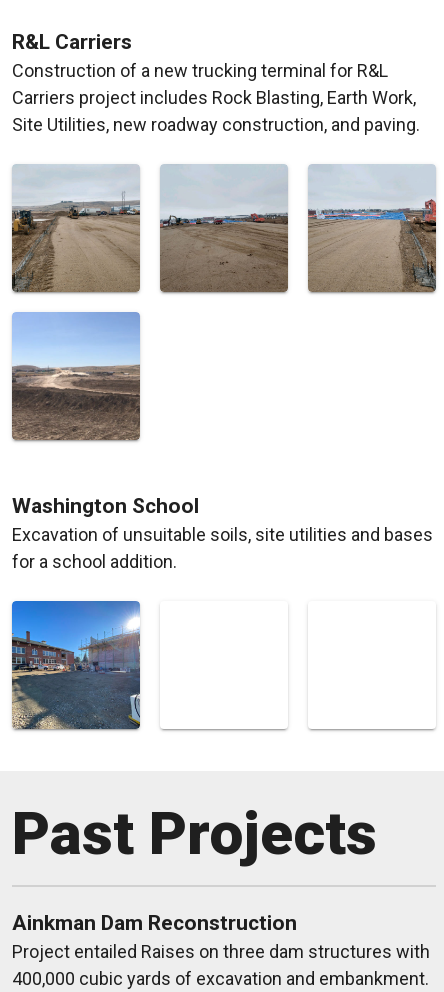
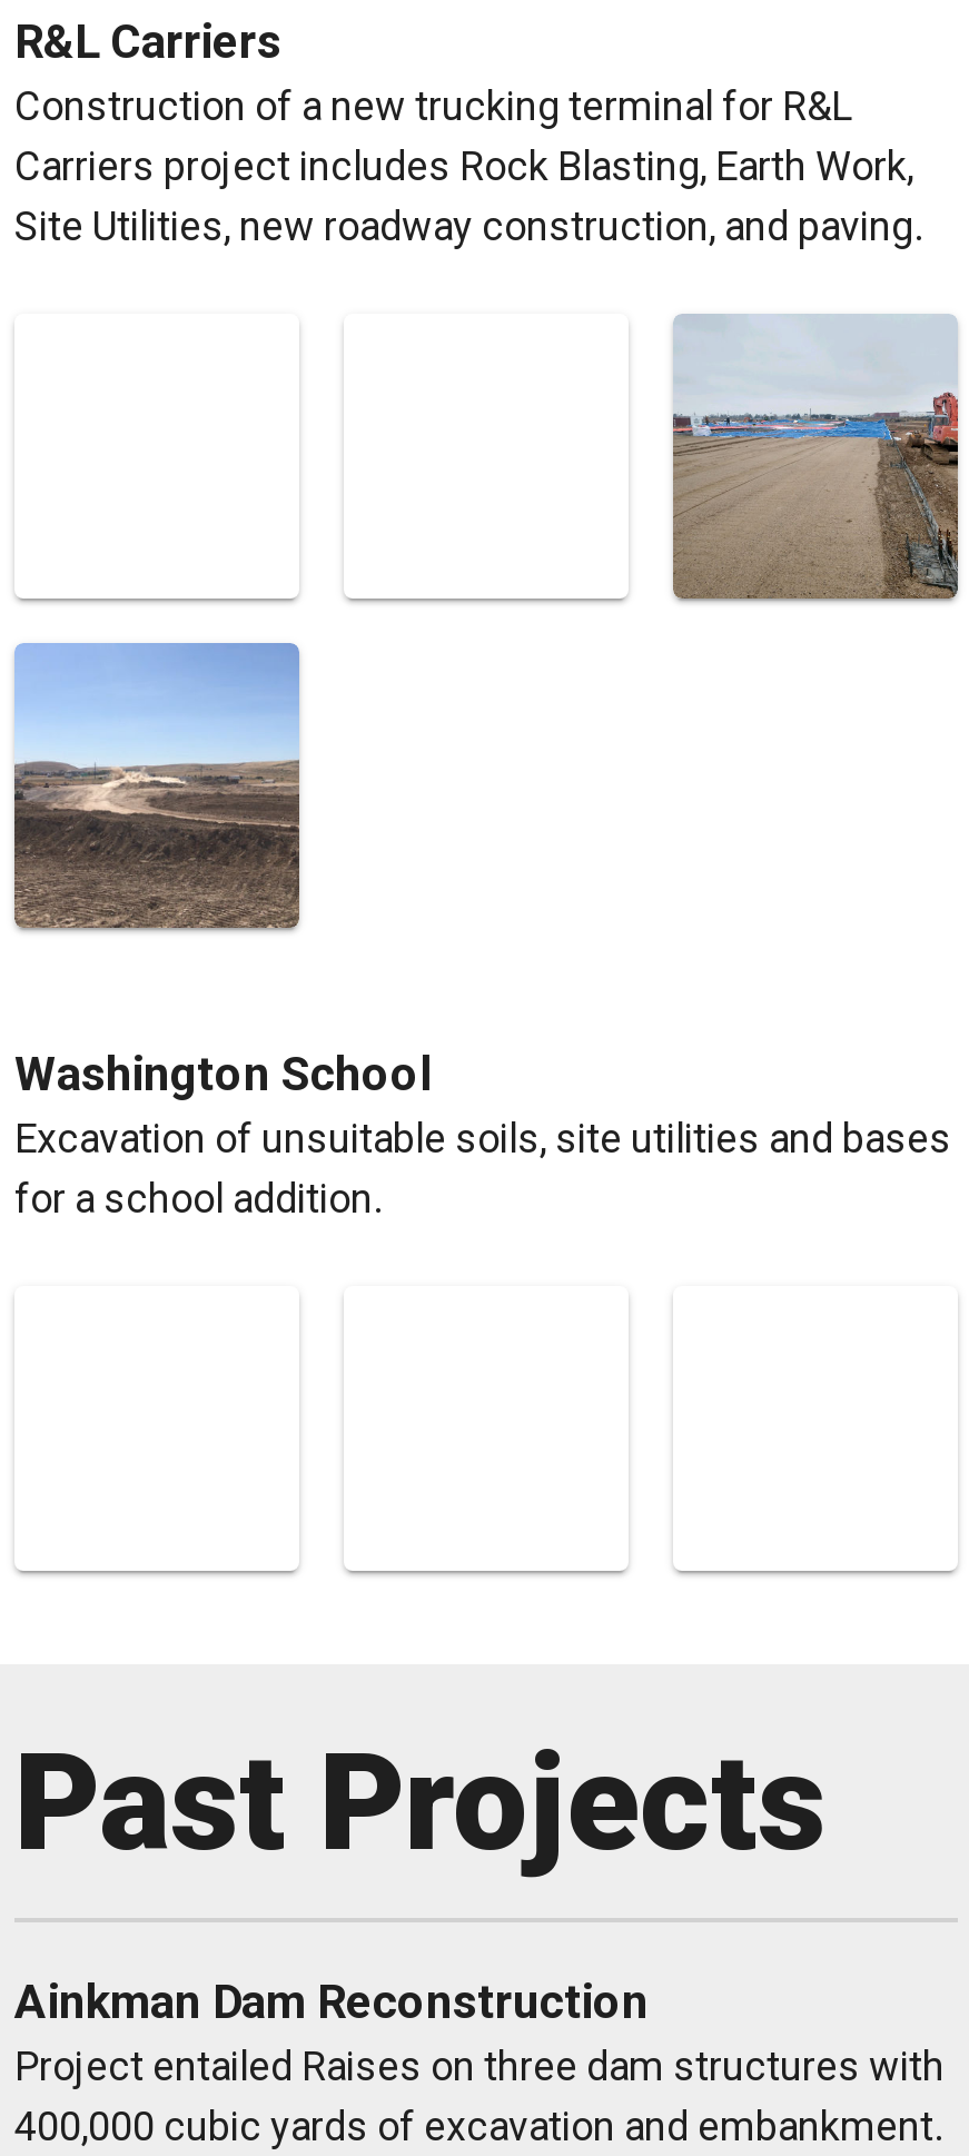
- [image]

- [image]

- [image]
